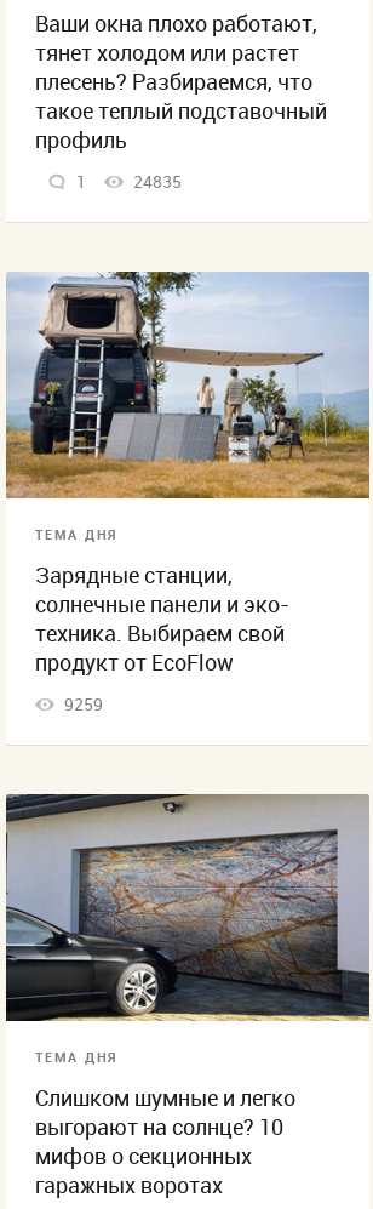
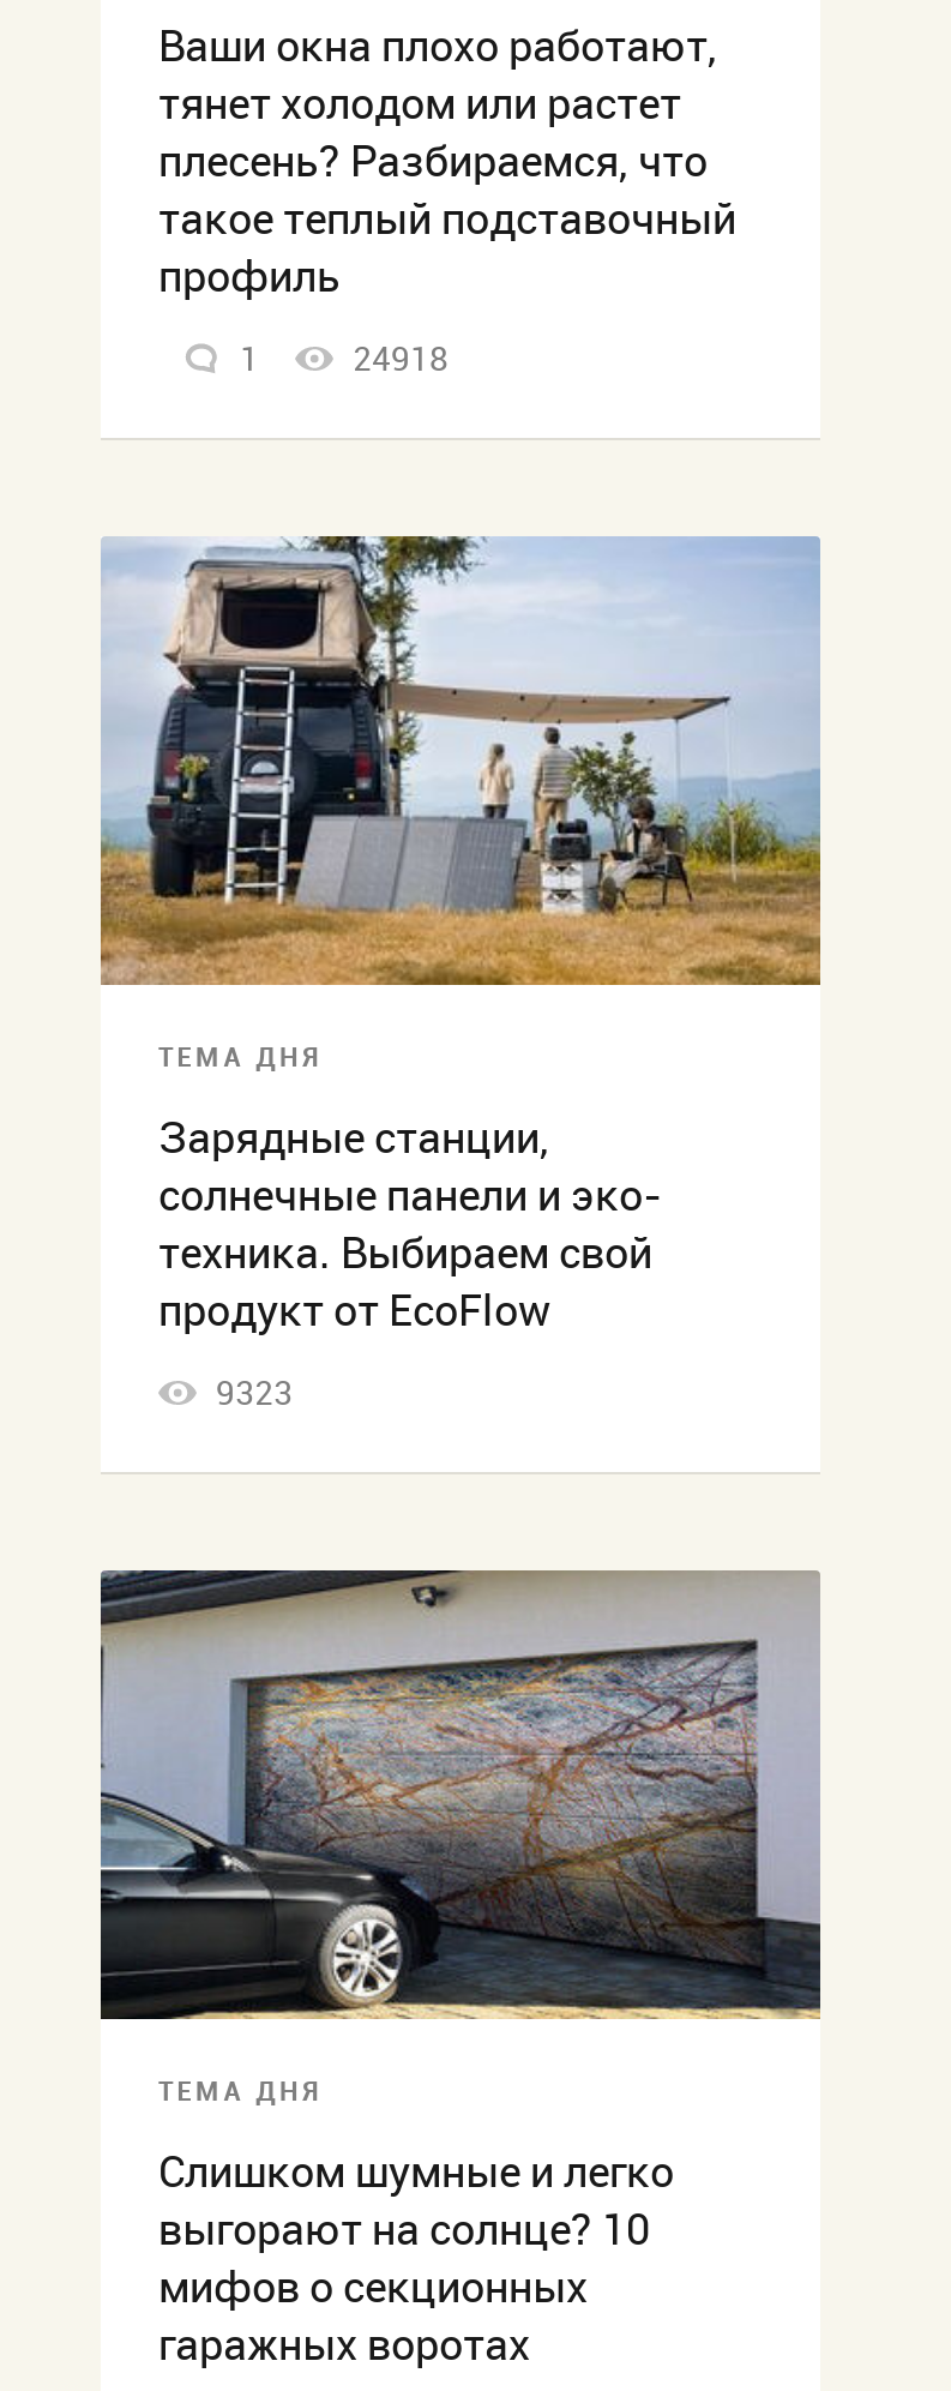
- 24835
+ 24918

- 9259
+ 9323
